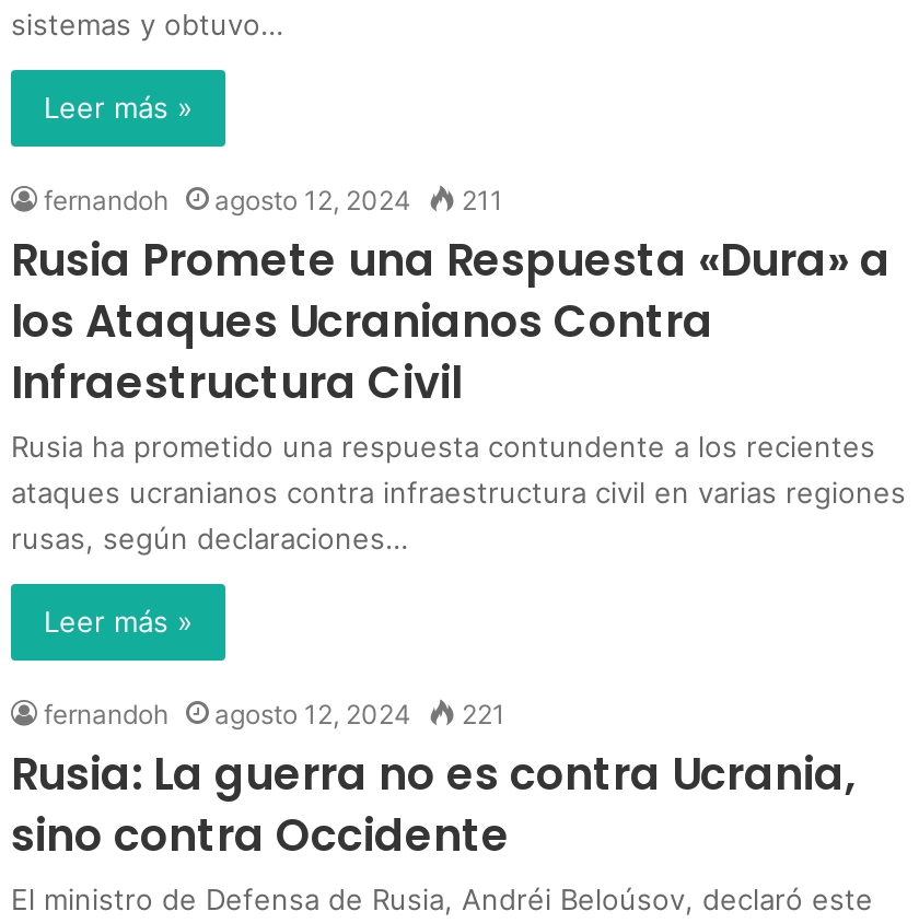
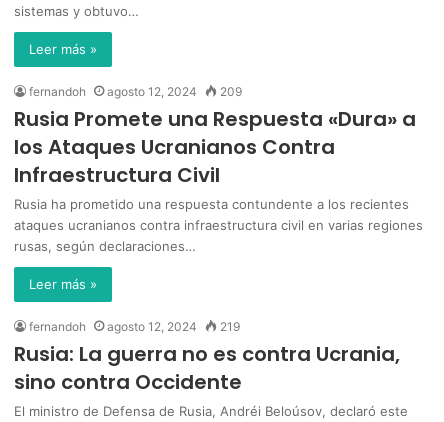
- fernandoh agosto 12, 2024 211
+ fernandoh agosto 12, 2024 209

- fernandoh agosto 12, 2024 221
+ fernandoh agosto 12, 2024 219
